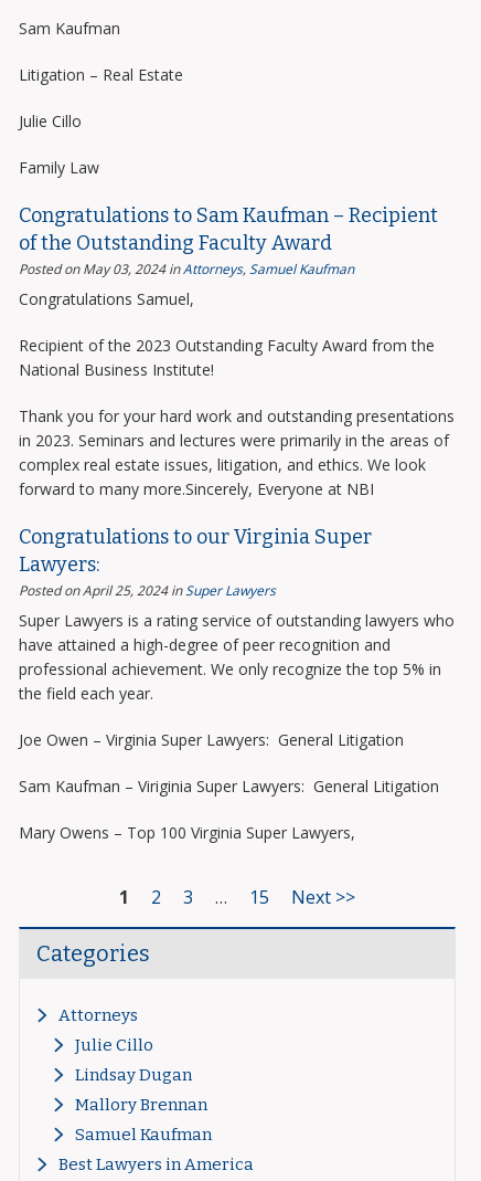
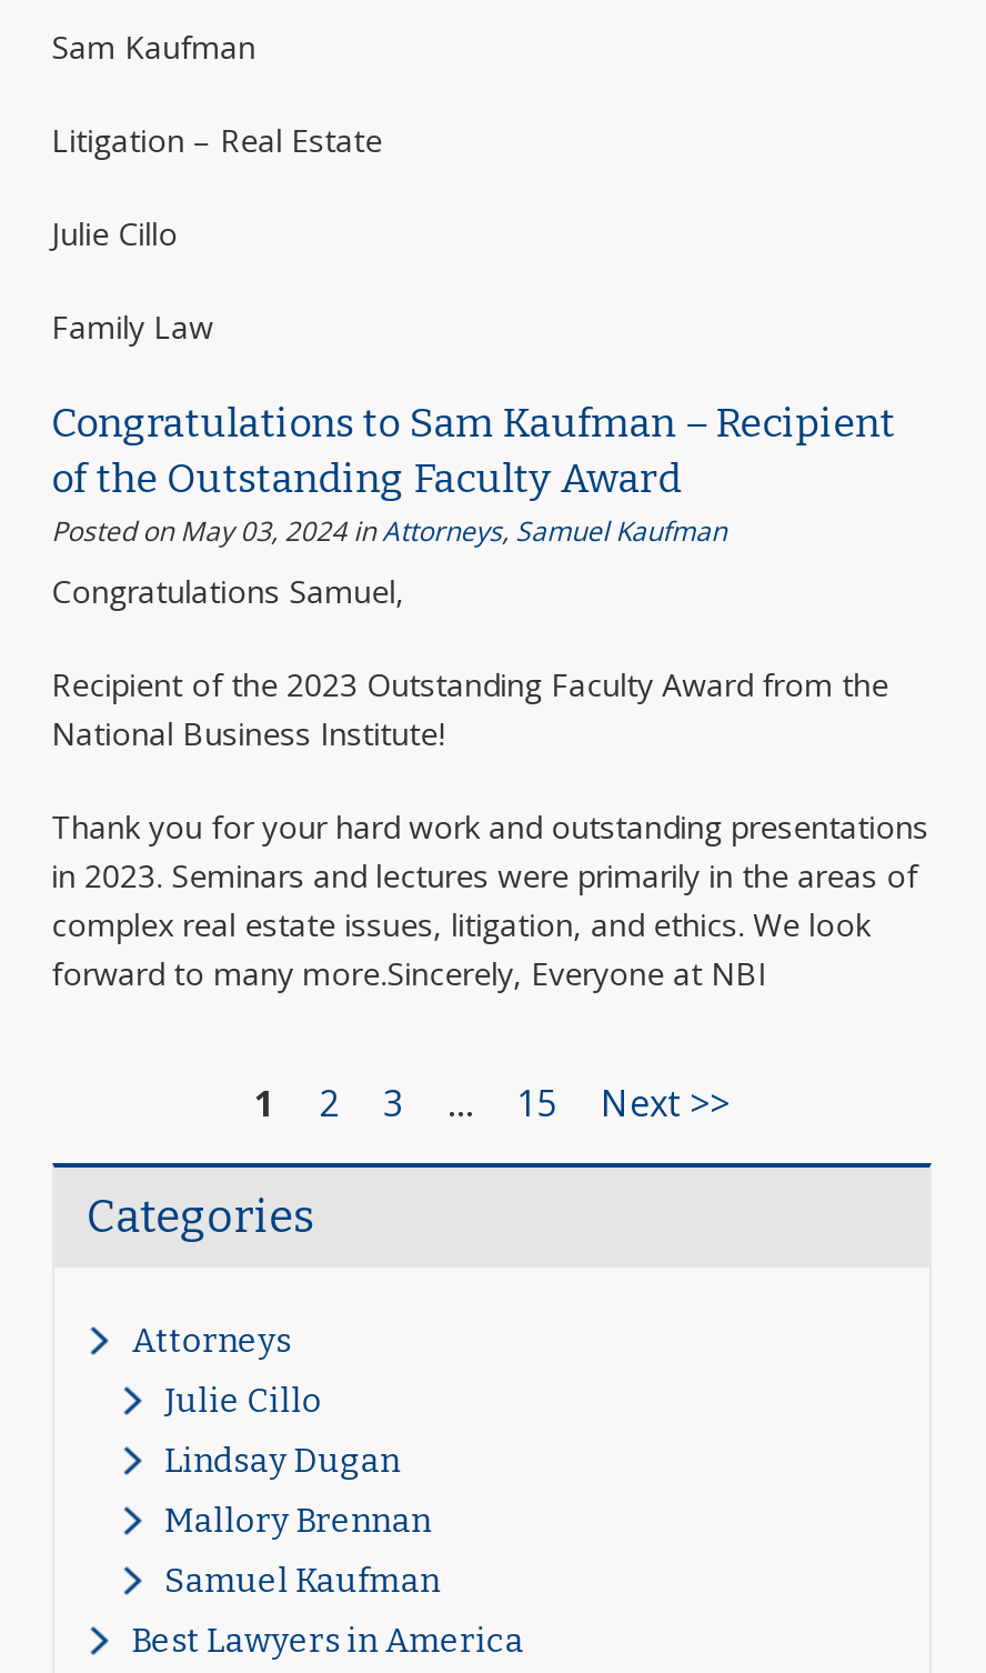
- Congratulations to our Virginia Super
- Lawyers:
- Posted on April 25, 2024 in Super Lawyers
- Super Lawyers is a rating service of outstanding lawyers who
- have attained a high-degree of peer recognition and
- professional achievement. We only recognize the top 5% in
- the field each year.
- Joe Owen – Virginia Super Lawyers: General Litigation
- Sam Kaufman – Viriginia Super Lawyers: General Litigation
- Mary Owens – Top 100 Virginia Super Lawyers,
